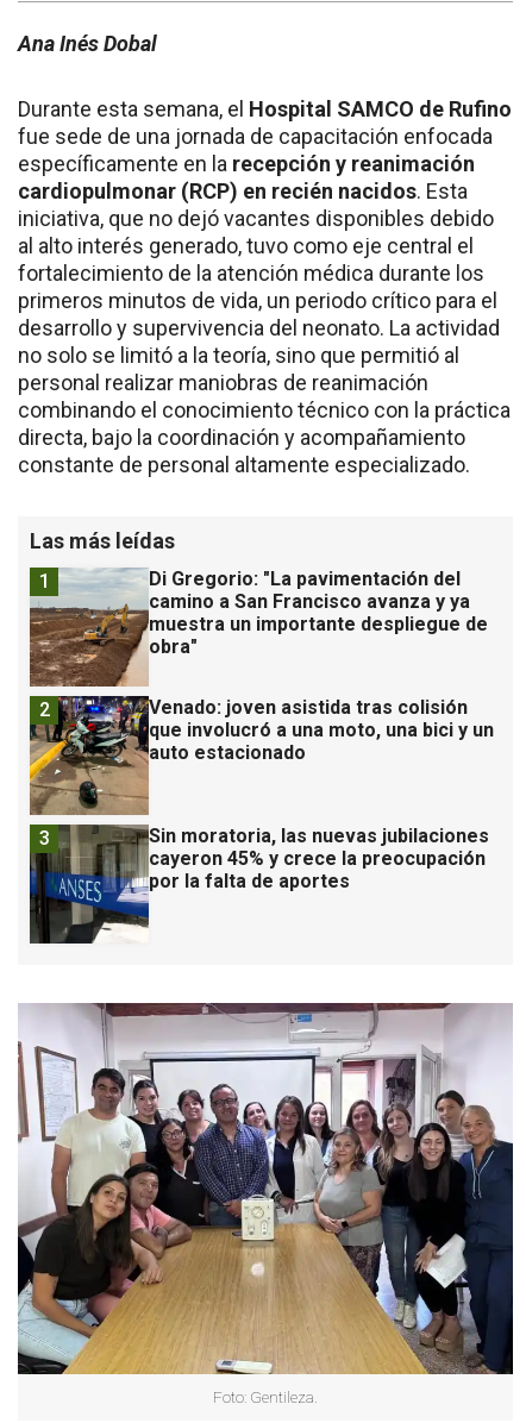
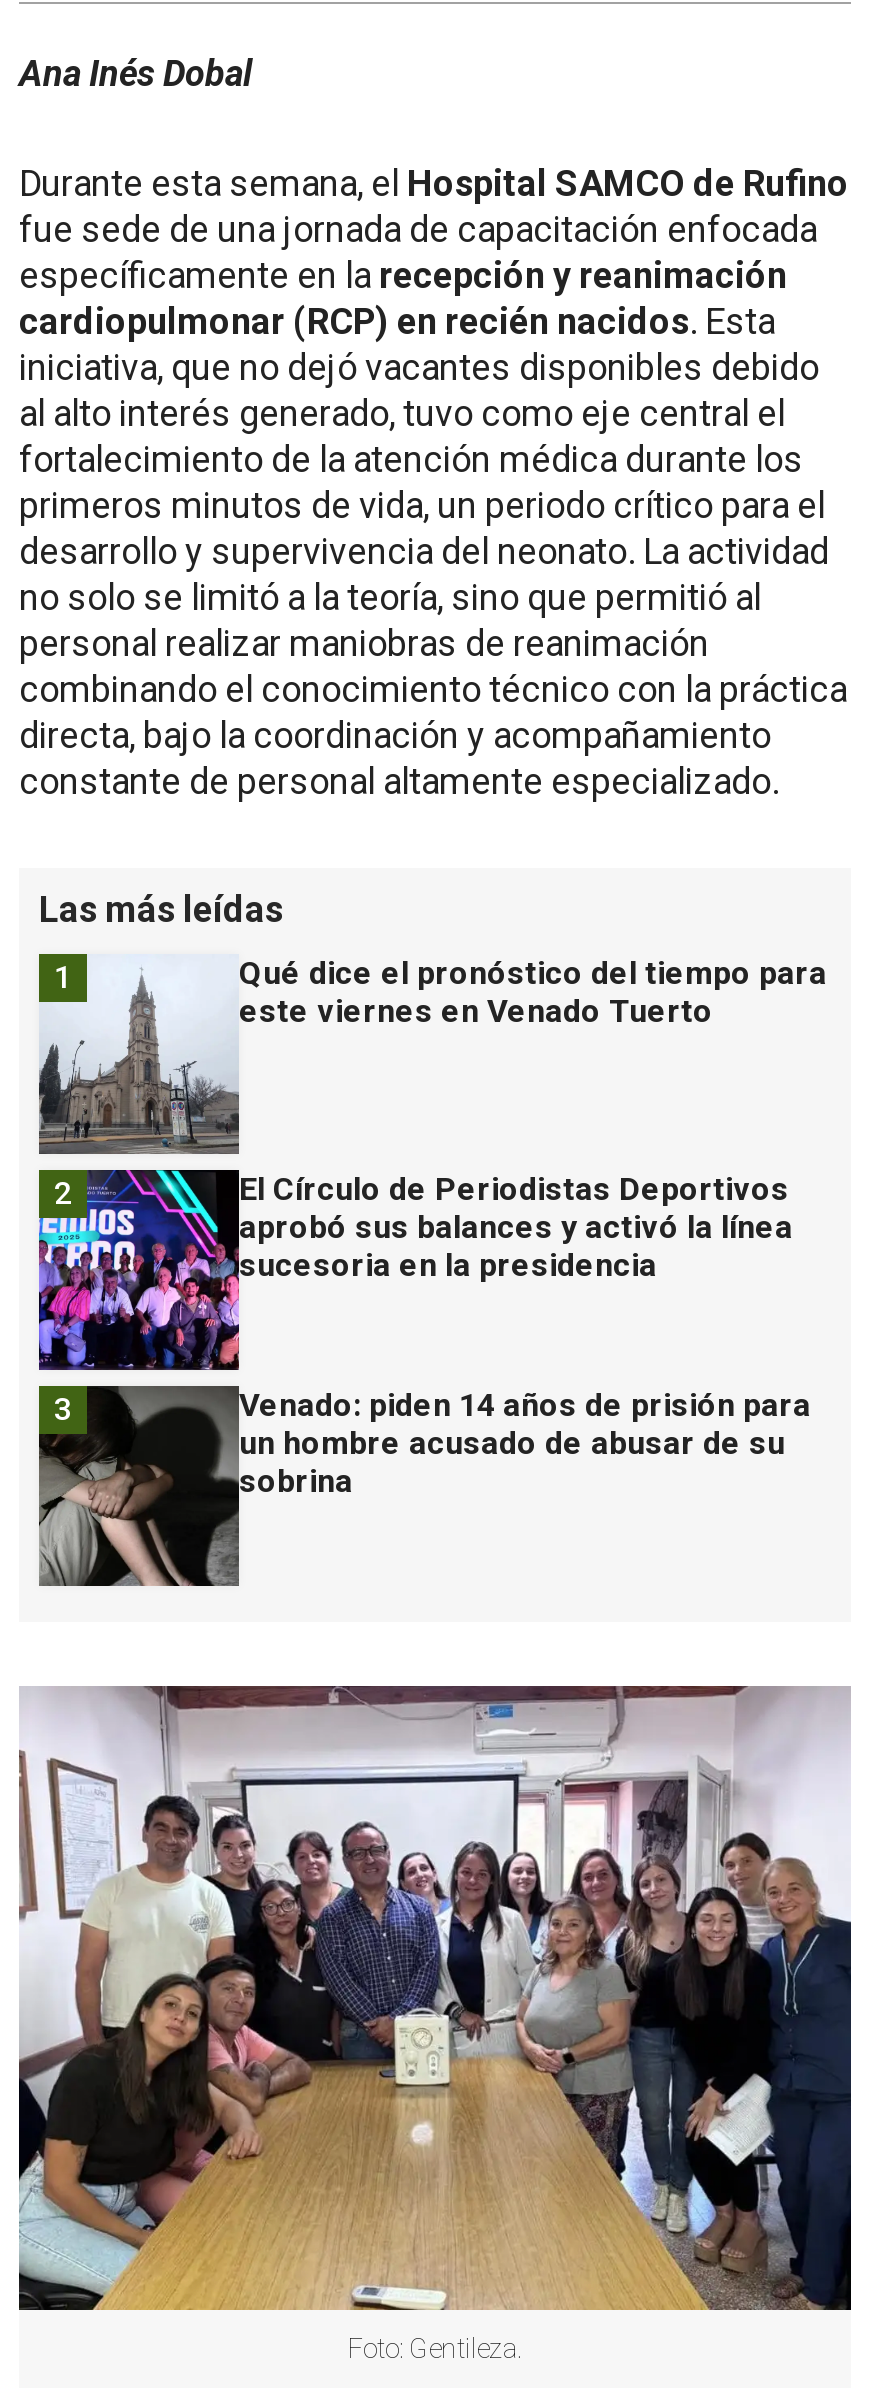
- [image]
- Di Gregorio: "La pavimentación del
- camino a San Francisco avanza y ya
- muestra un importante despliegue de
- obra"
+ [image]
+ Qué dice el pronóstico del tiempo para
+ este viernes en Venado Tuerto

- [image]
- Venado: joven asistida tras colisión
- que involucró a una moto, una bici y un
- auto estacionado
+ [image]
+ El Círculo de Periodistas Deportivos
+ aprobó sus balances y activó la línea
+ sucesoria en la presidencia

- [image]
- Sin moratoria, las nuevas jubilaciones
- cayeron 45% y crece la preocupación
- por la falta de aportes
+ [image]
+ Venado: piden 14 años de prisión para
+ un hombre acusado de abusar de su
+ sobrina
